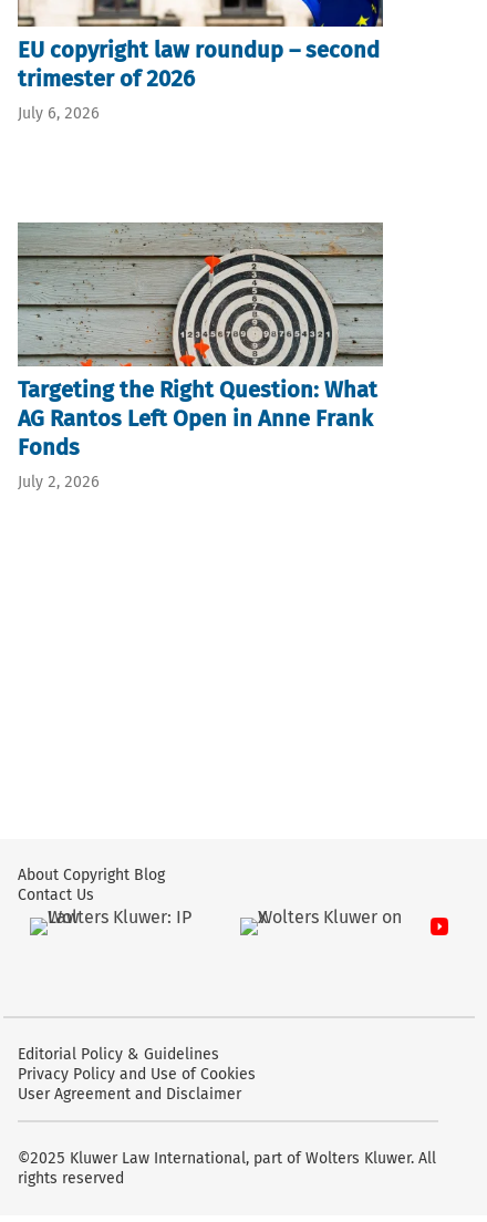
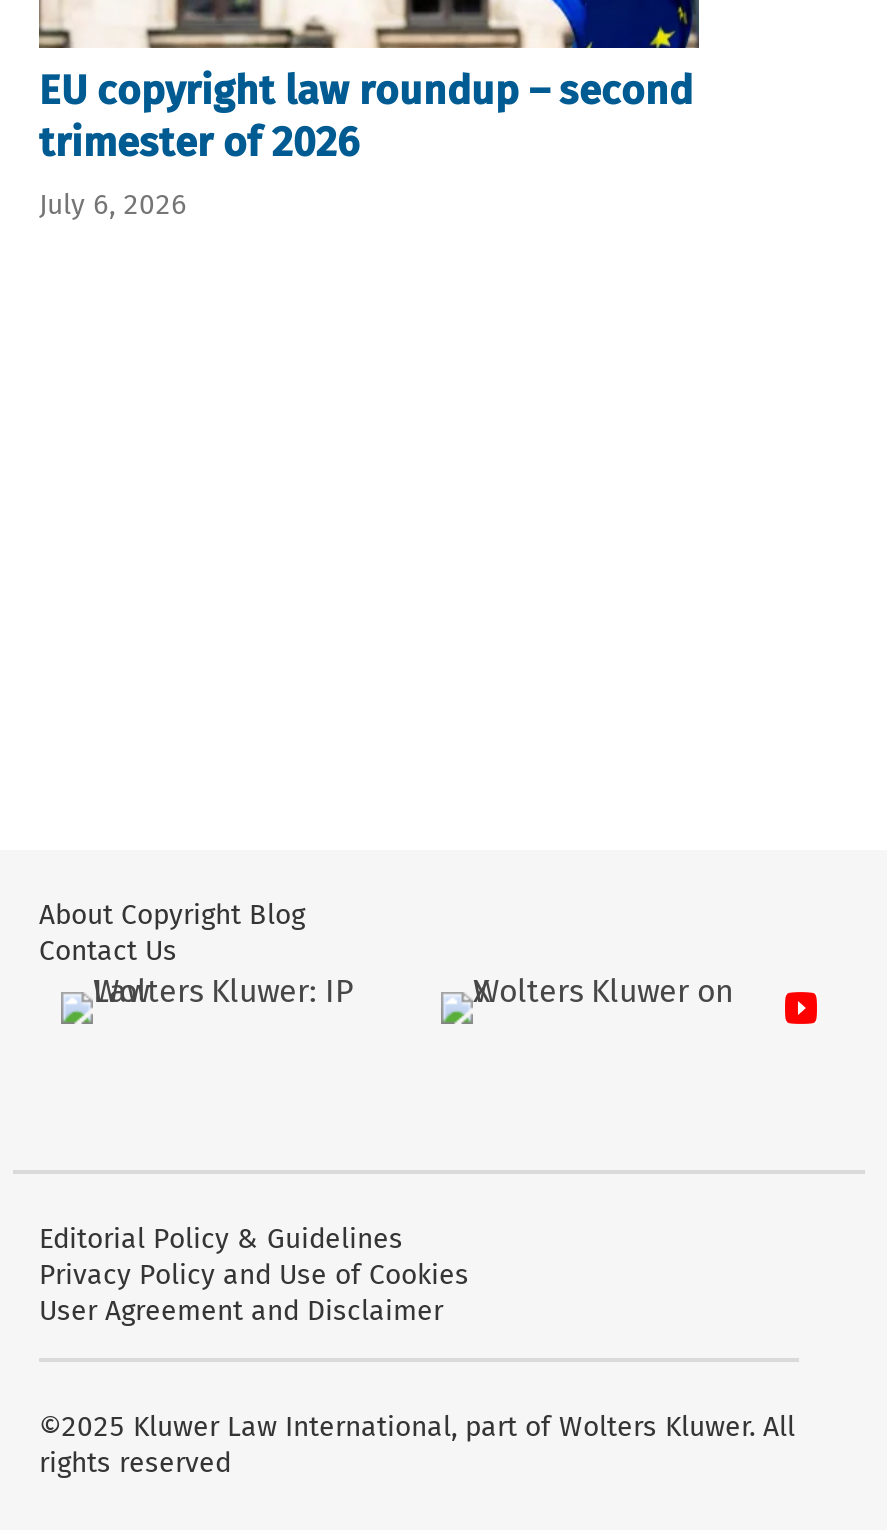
- [image]
- Targeting the Right Question: What
- AG Rantos Left Open in Anne Frank
- Fonds
- July 2, 2026
